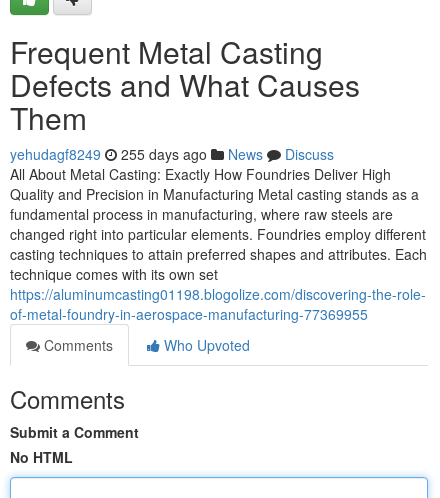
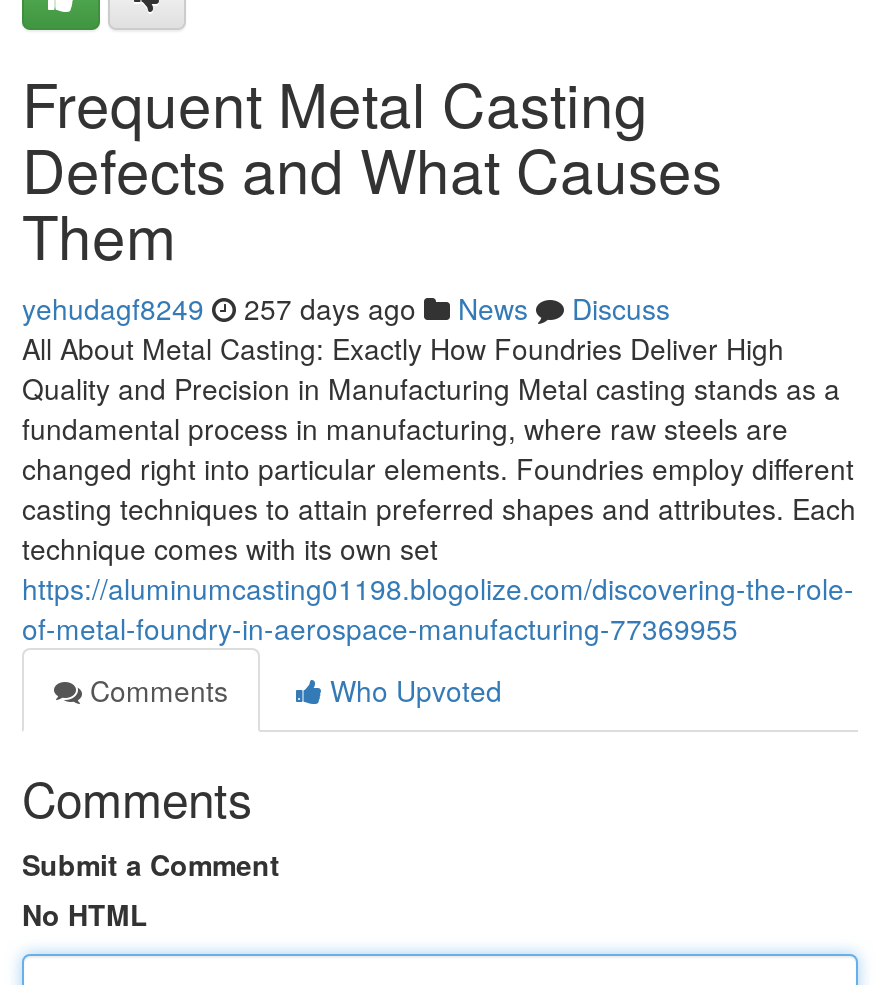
- yehudagf8249 255 days ago News Discuss
+ yehudagf8249 257 days ago News Discuss
